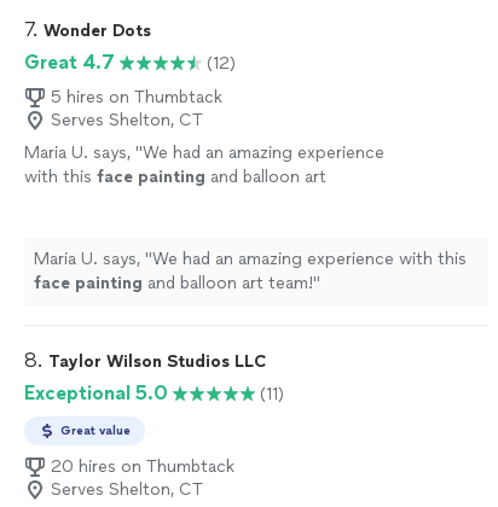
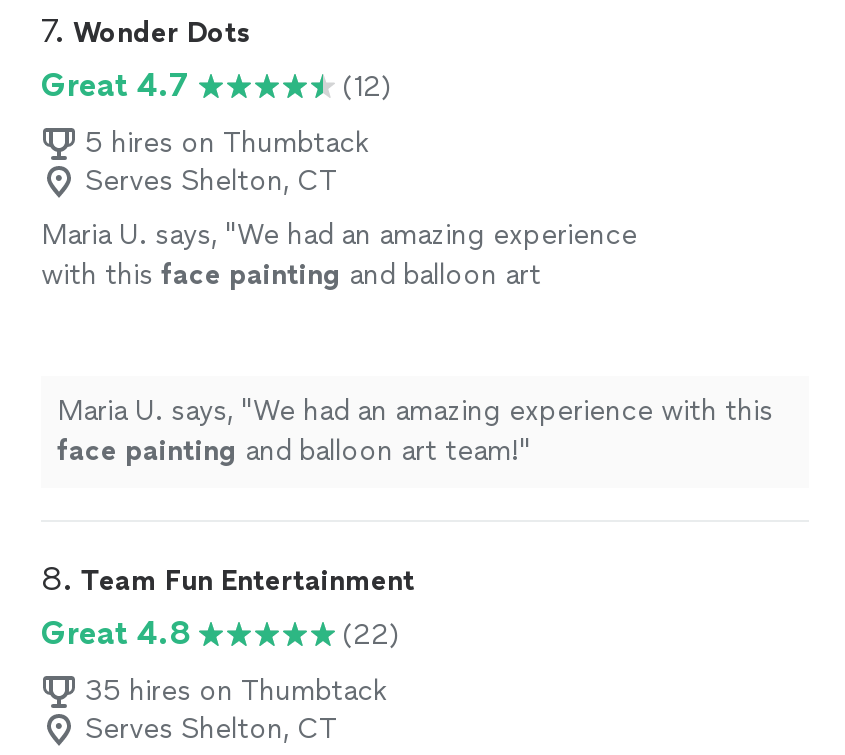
- 8. Taylor Wilson Studios LLC
- Exceptional 5.0
- (11)
- Great value
- 20 hires on Thumbtack
+ 8. Team Fun Entertainment
+ Great 4.8
+ (22)
+ 35 hires on Thumbtack
